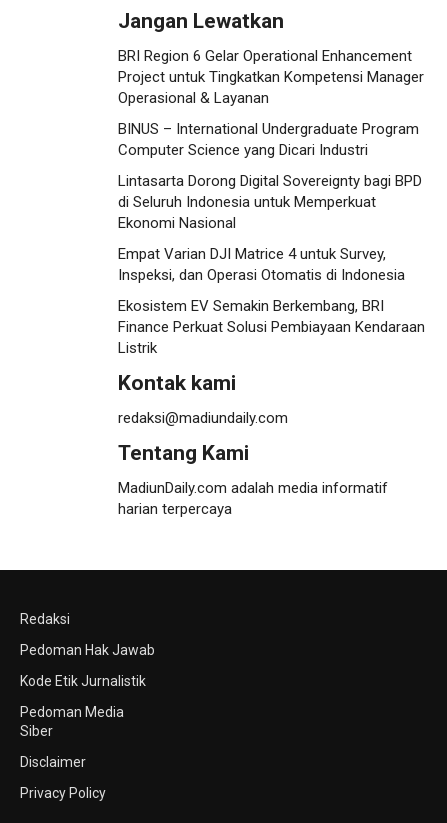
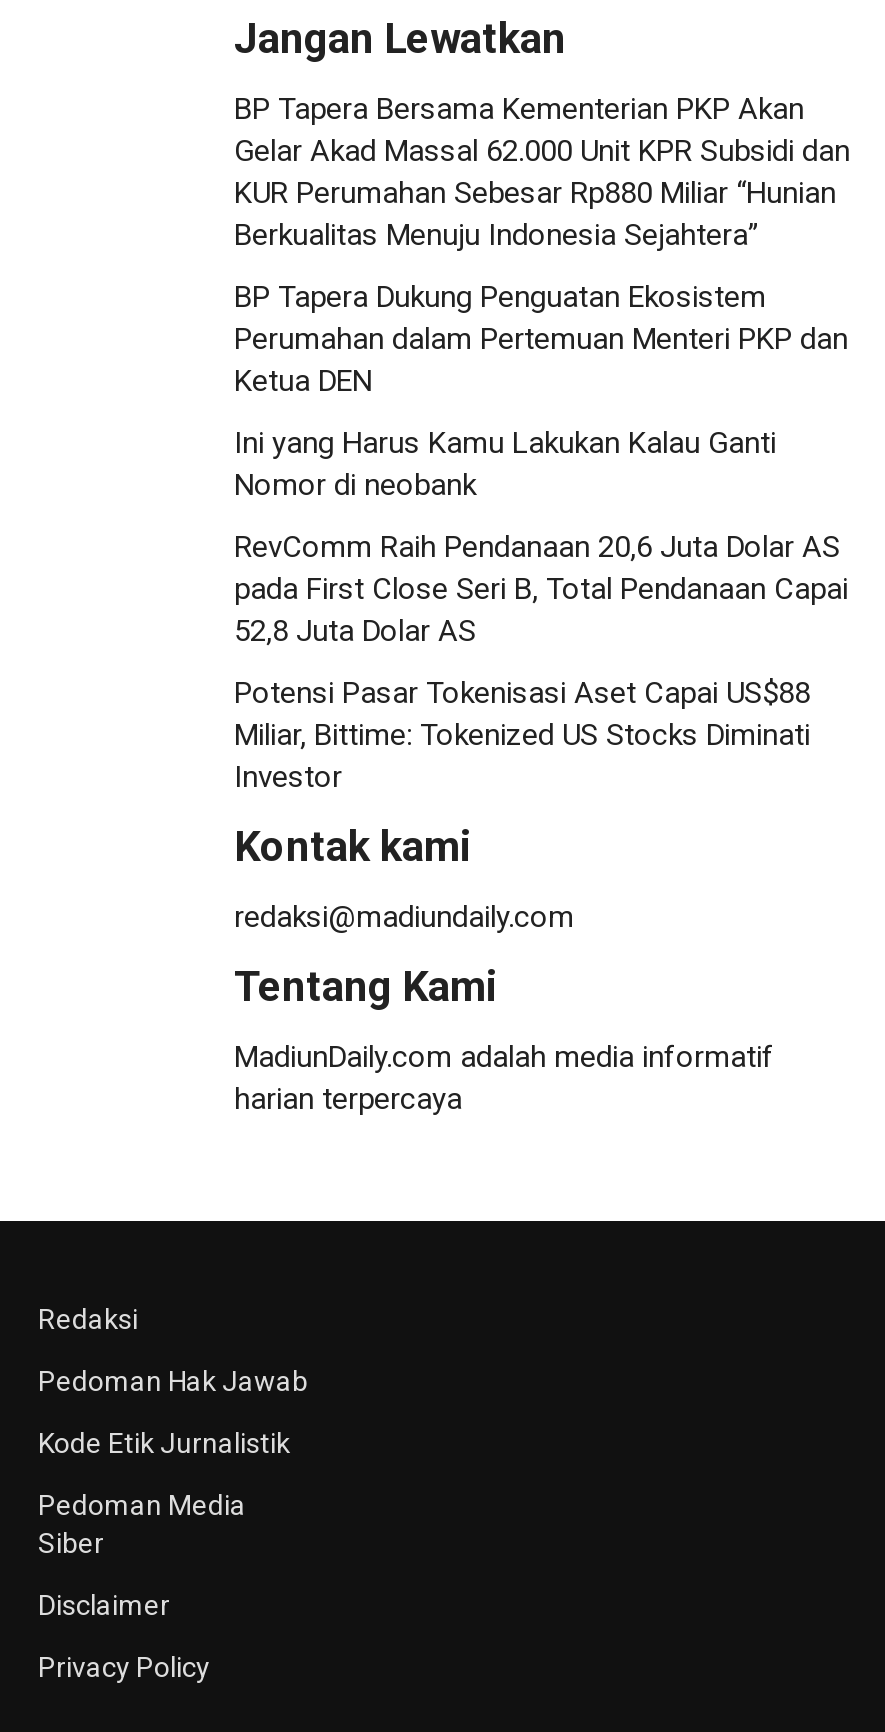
- BRI Region 6 Gelar Operational Enhancement
- Project untuk Tingkatkan Kompetensi Manager
- Operasional & Layanan
+ BP Tapera Bersama Kementerian PKP Akan
+ Gelar Akad Massal 62.000 Unit KPR Subsidi dan
+ KUR Perumahan Sebesar Rp880 Miliar “Hunian
+ Berkualitas Menuju Indonesia Sejahtera”

- BINUS – International Undergraduate Program
- Computer Science yang Dicari Industri
+ BP Tapera Dukung Penguatan Ekosistem
+ Perumahan dalam Pertemuan Menteri PKP dan
+ Ketua DEN

- Lintasarta Dorong Digital Sovereignty bagi BPD
- di Seluruh Indonesia untuk Memperkuat
- Ekonomi Nasional
+ Ini yang Harus Kamu Lakukan Kalau Ganti
+ Nomor di neobank

- Empat Varian DJI Matrice 4 untuk Survey,
- Inspeksi, dan Operasi Otomatis di Indonesia
+ RevComm Raih Pendanaan 20,6 Juta Dolar AS
+ pada First Close Seri B, Total Pendanaan Capai
+ 52,8 Juta Dolar AS

- Ekosistem EV Semakin Berkembang, BRI
- Finance Perkuat Solusi Pembiayaan Kendaraan
- Listrik
+ Potensi Pasar Tokenisasi Aset Capai US$88
+ Miliar, Bittime: Tokenized US Stocks Diminati
+ Investor
